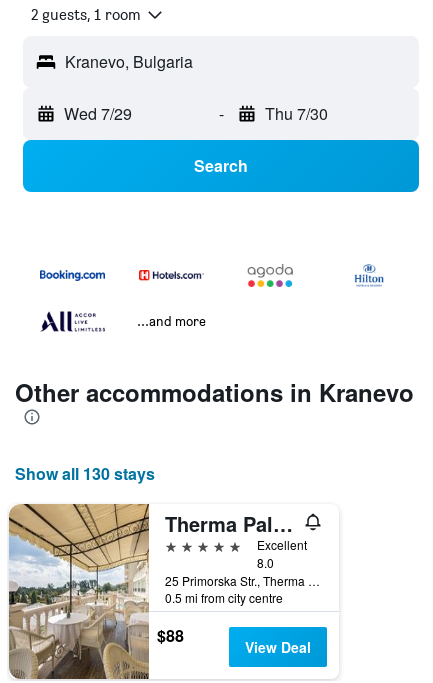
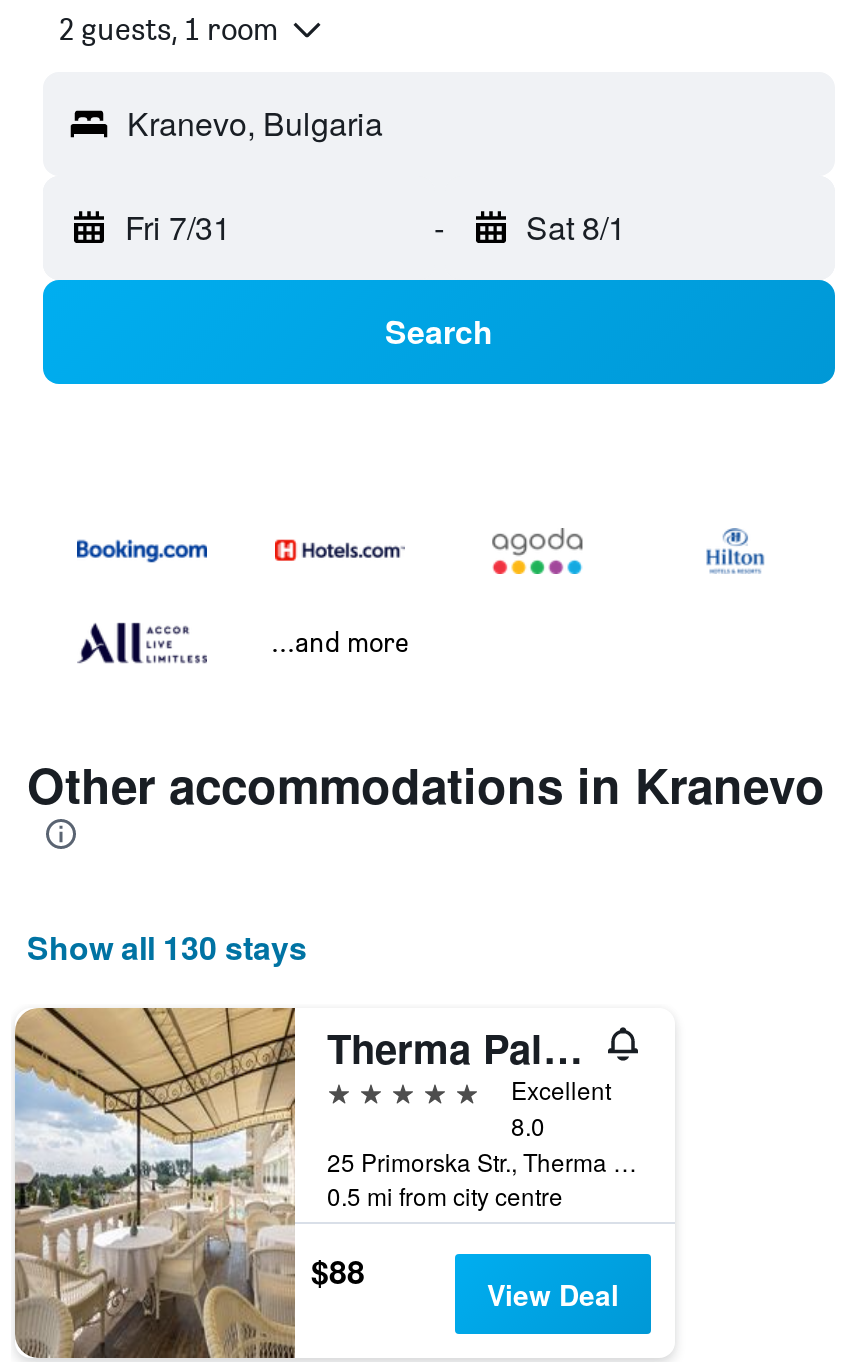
- Wed 7/29
+ Fri 7/31

- Thu 7/30
+ Sat 8/1
